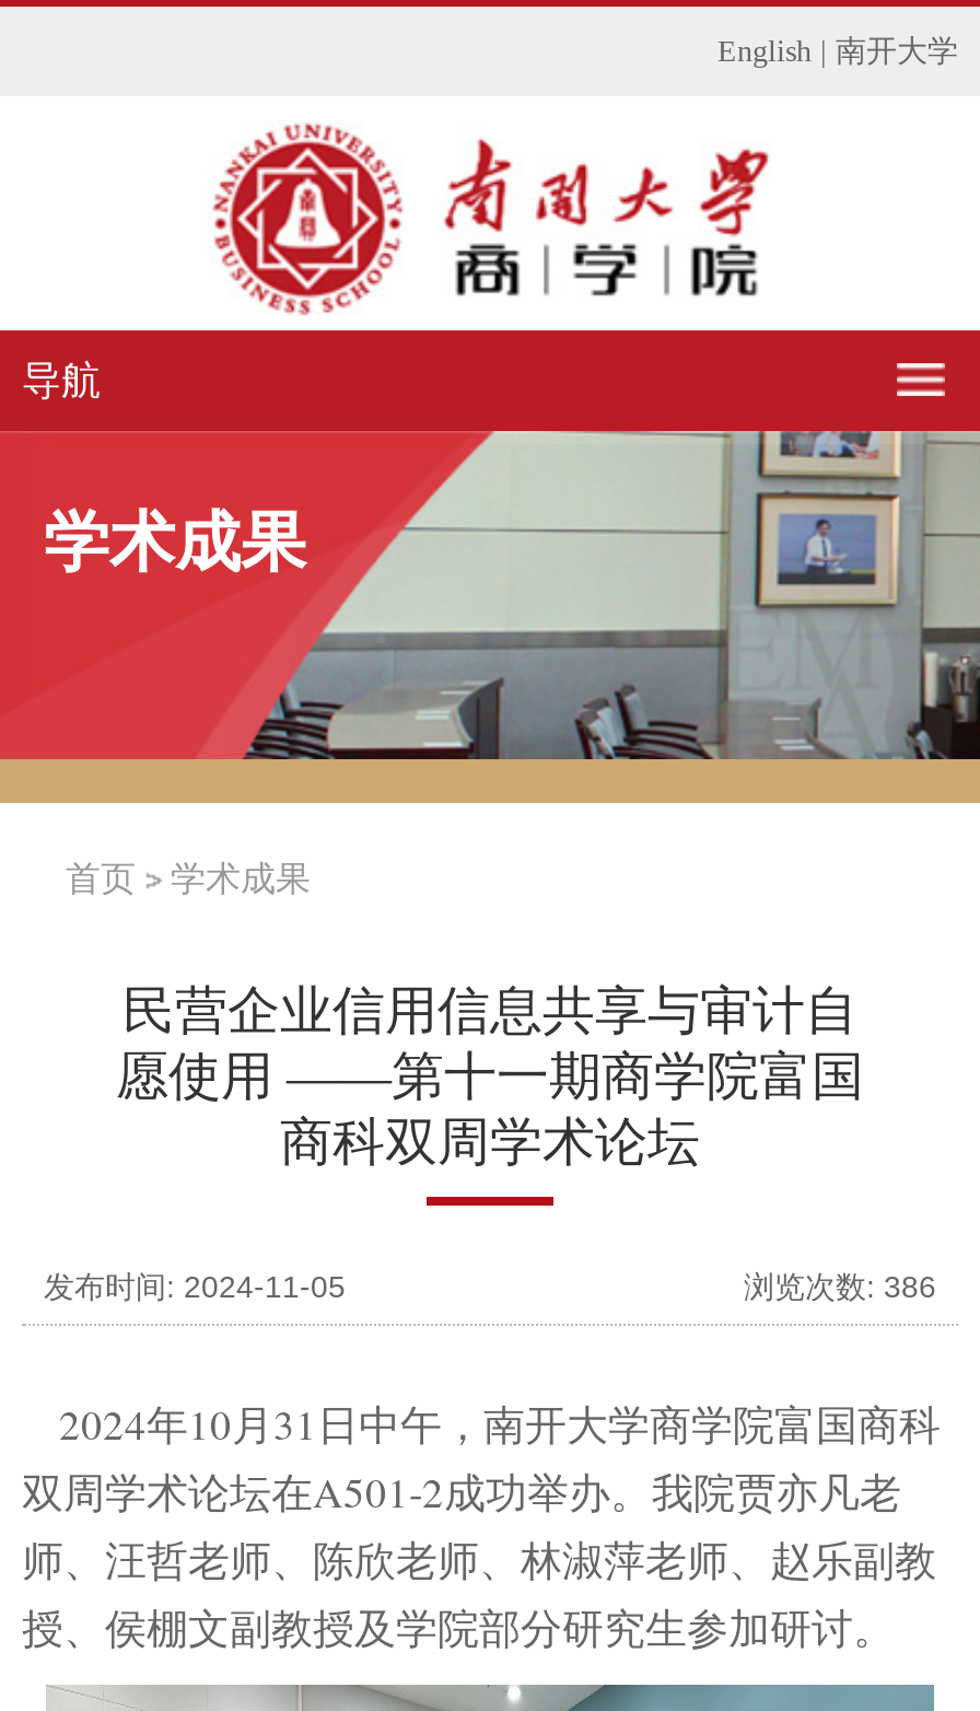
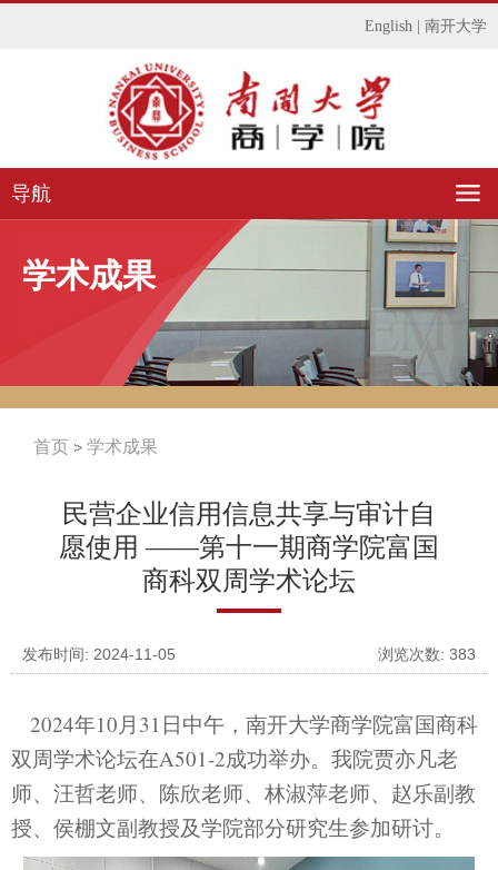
- 浏览次数: 386
+ 浏览次数: 383
